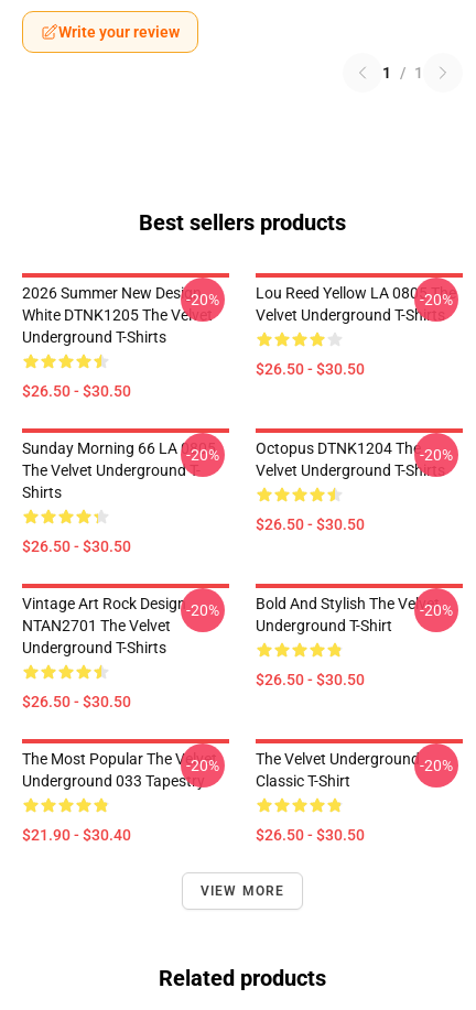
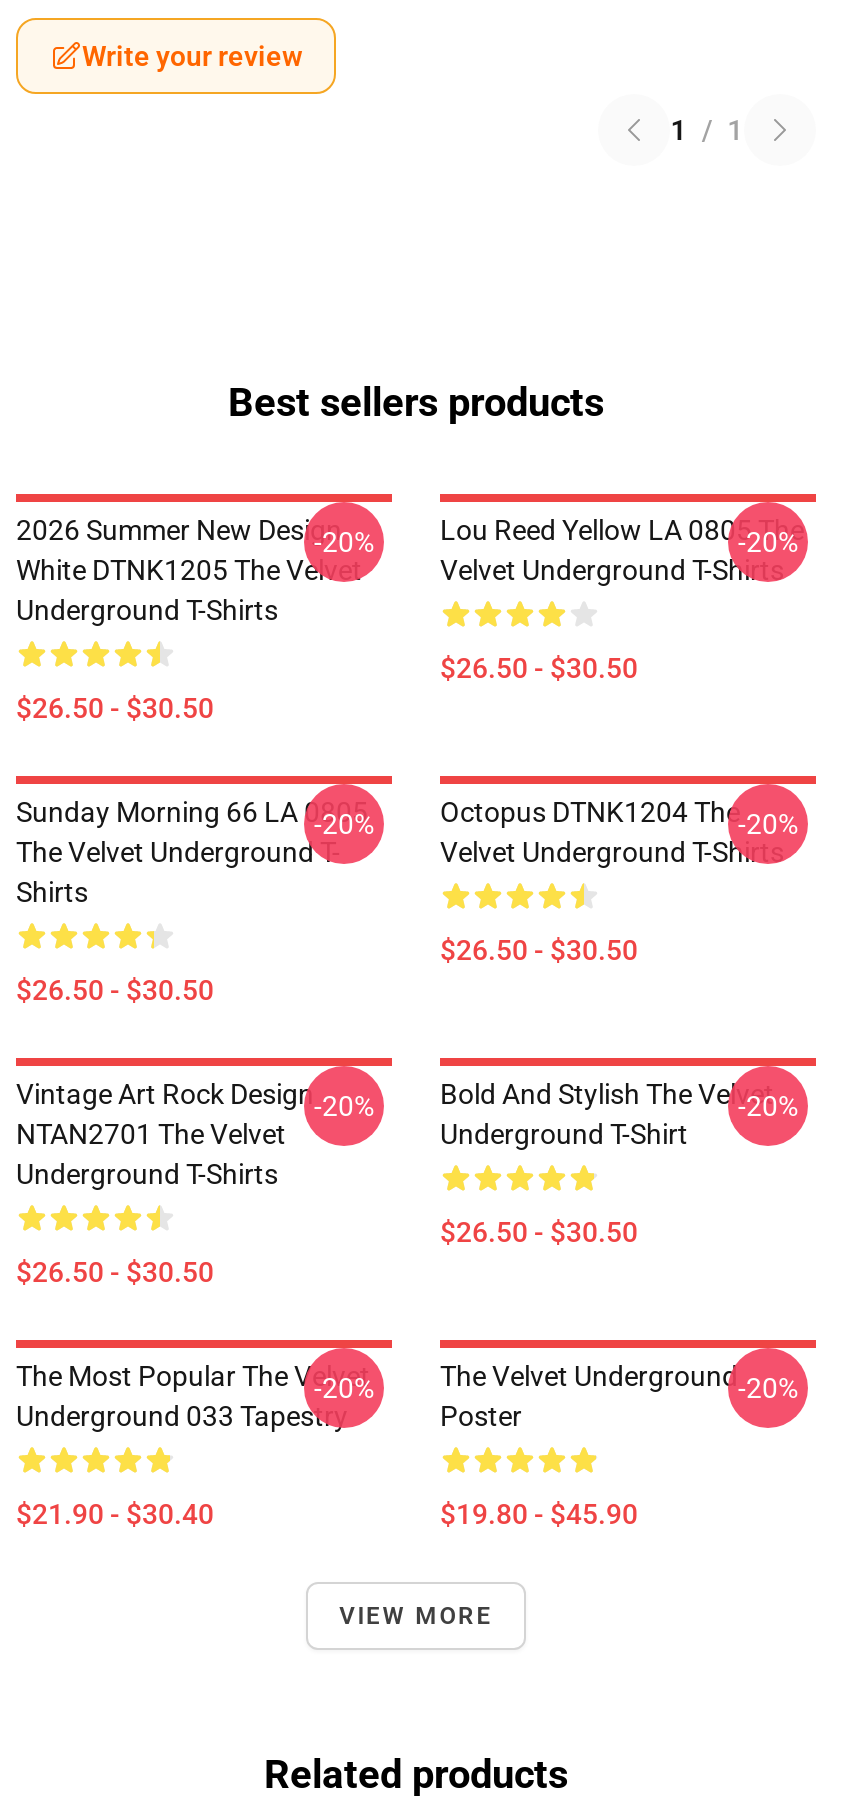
- Classic T-Shirt
+ Poster

- $26.50 - $30.50
+ $19.80 - $45.90
